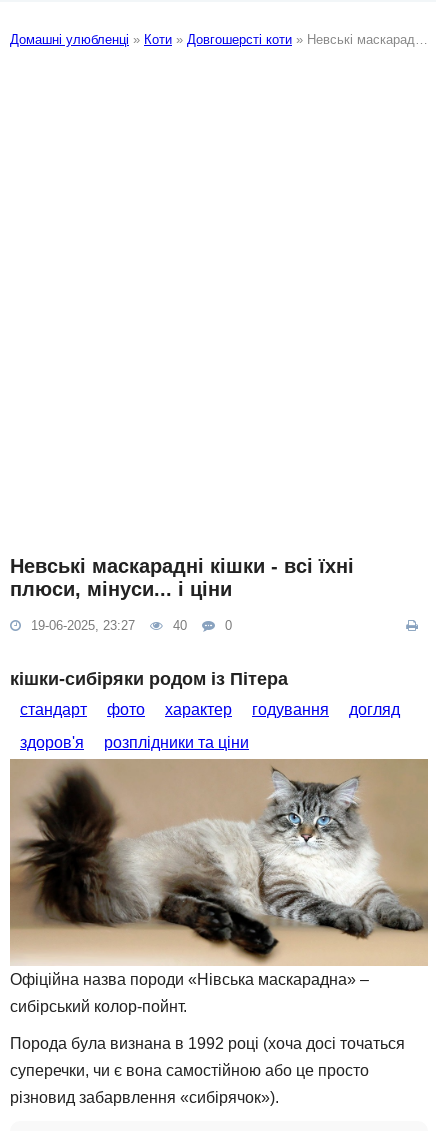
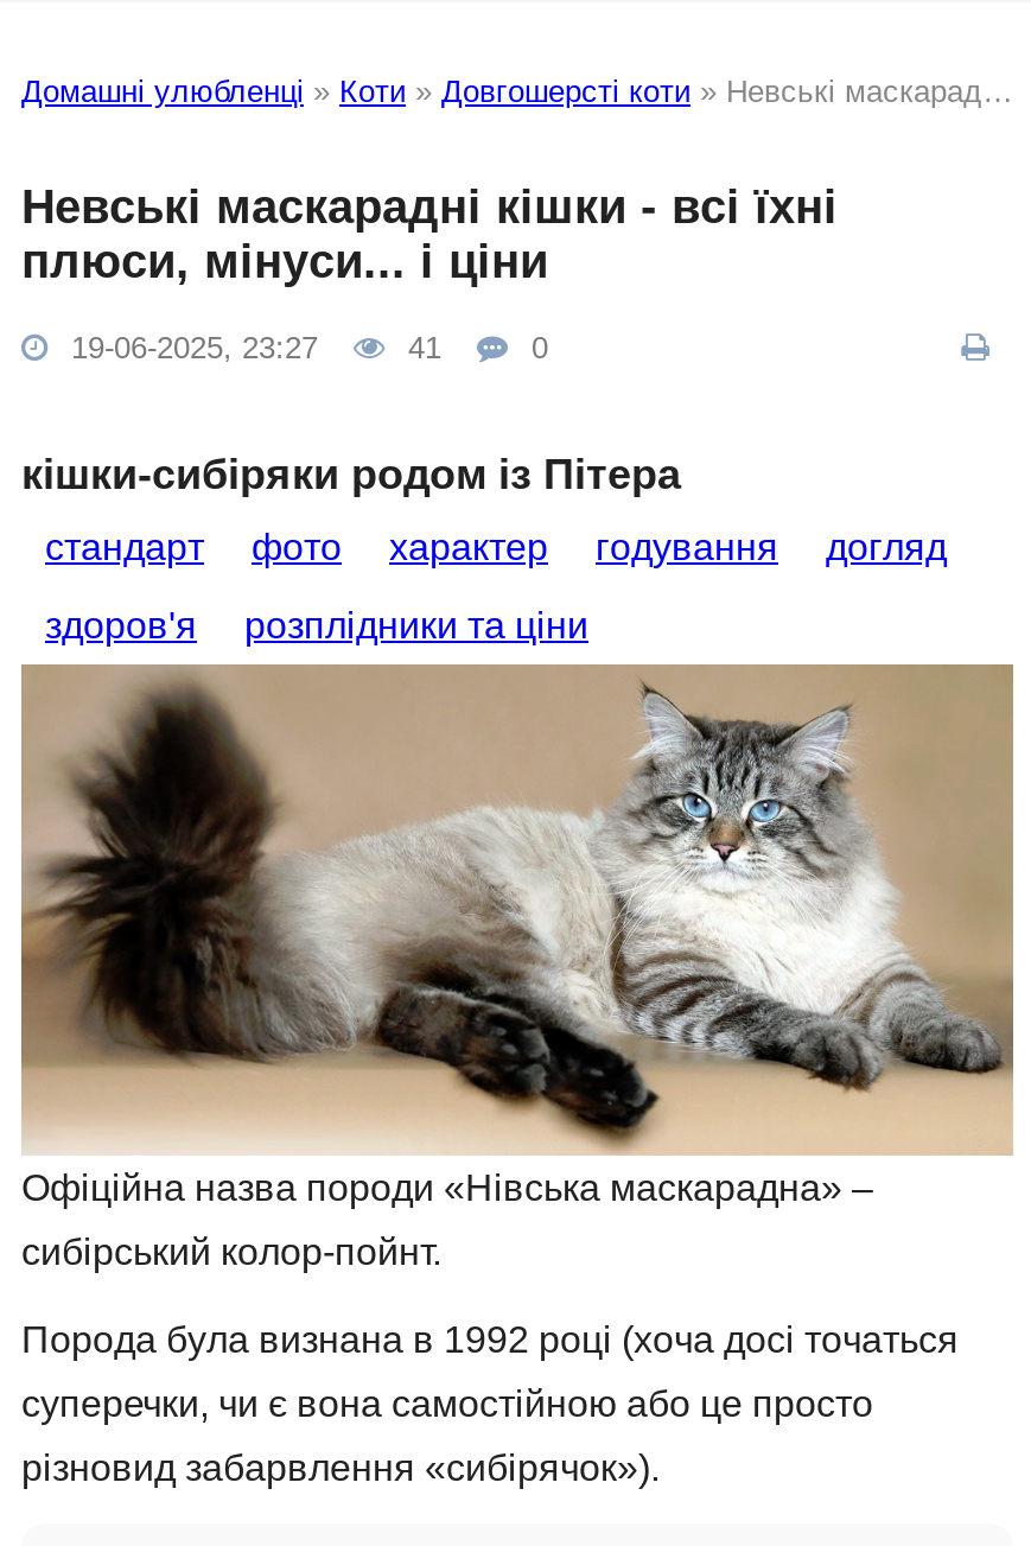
- 40
+ 41
